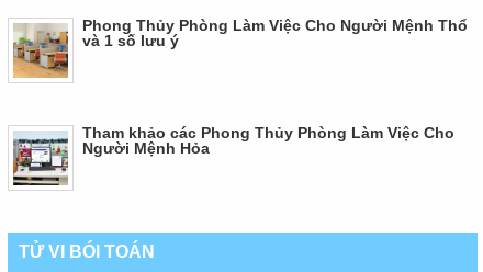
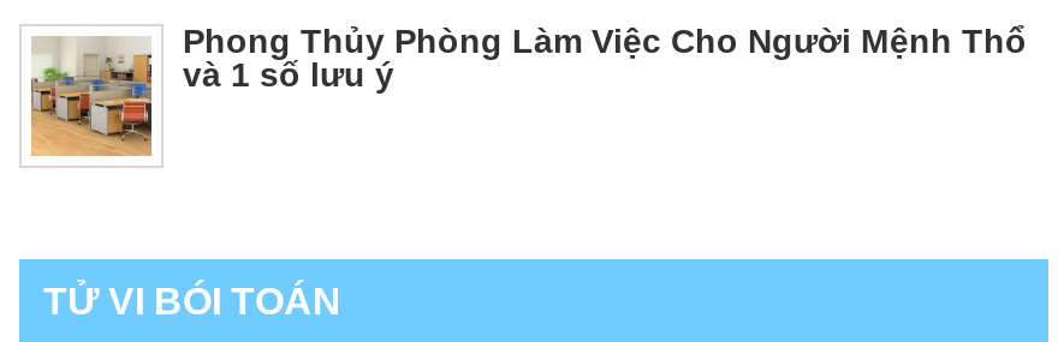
- [image]
- Tham khảo các Phong Thủy Phòng Làm Việc Cho
- Người Mệnh Hỏa
